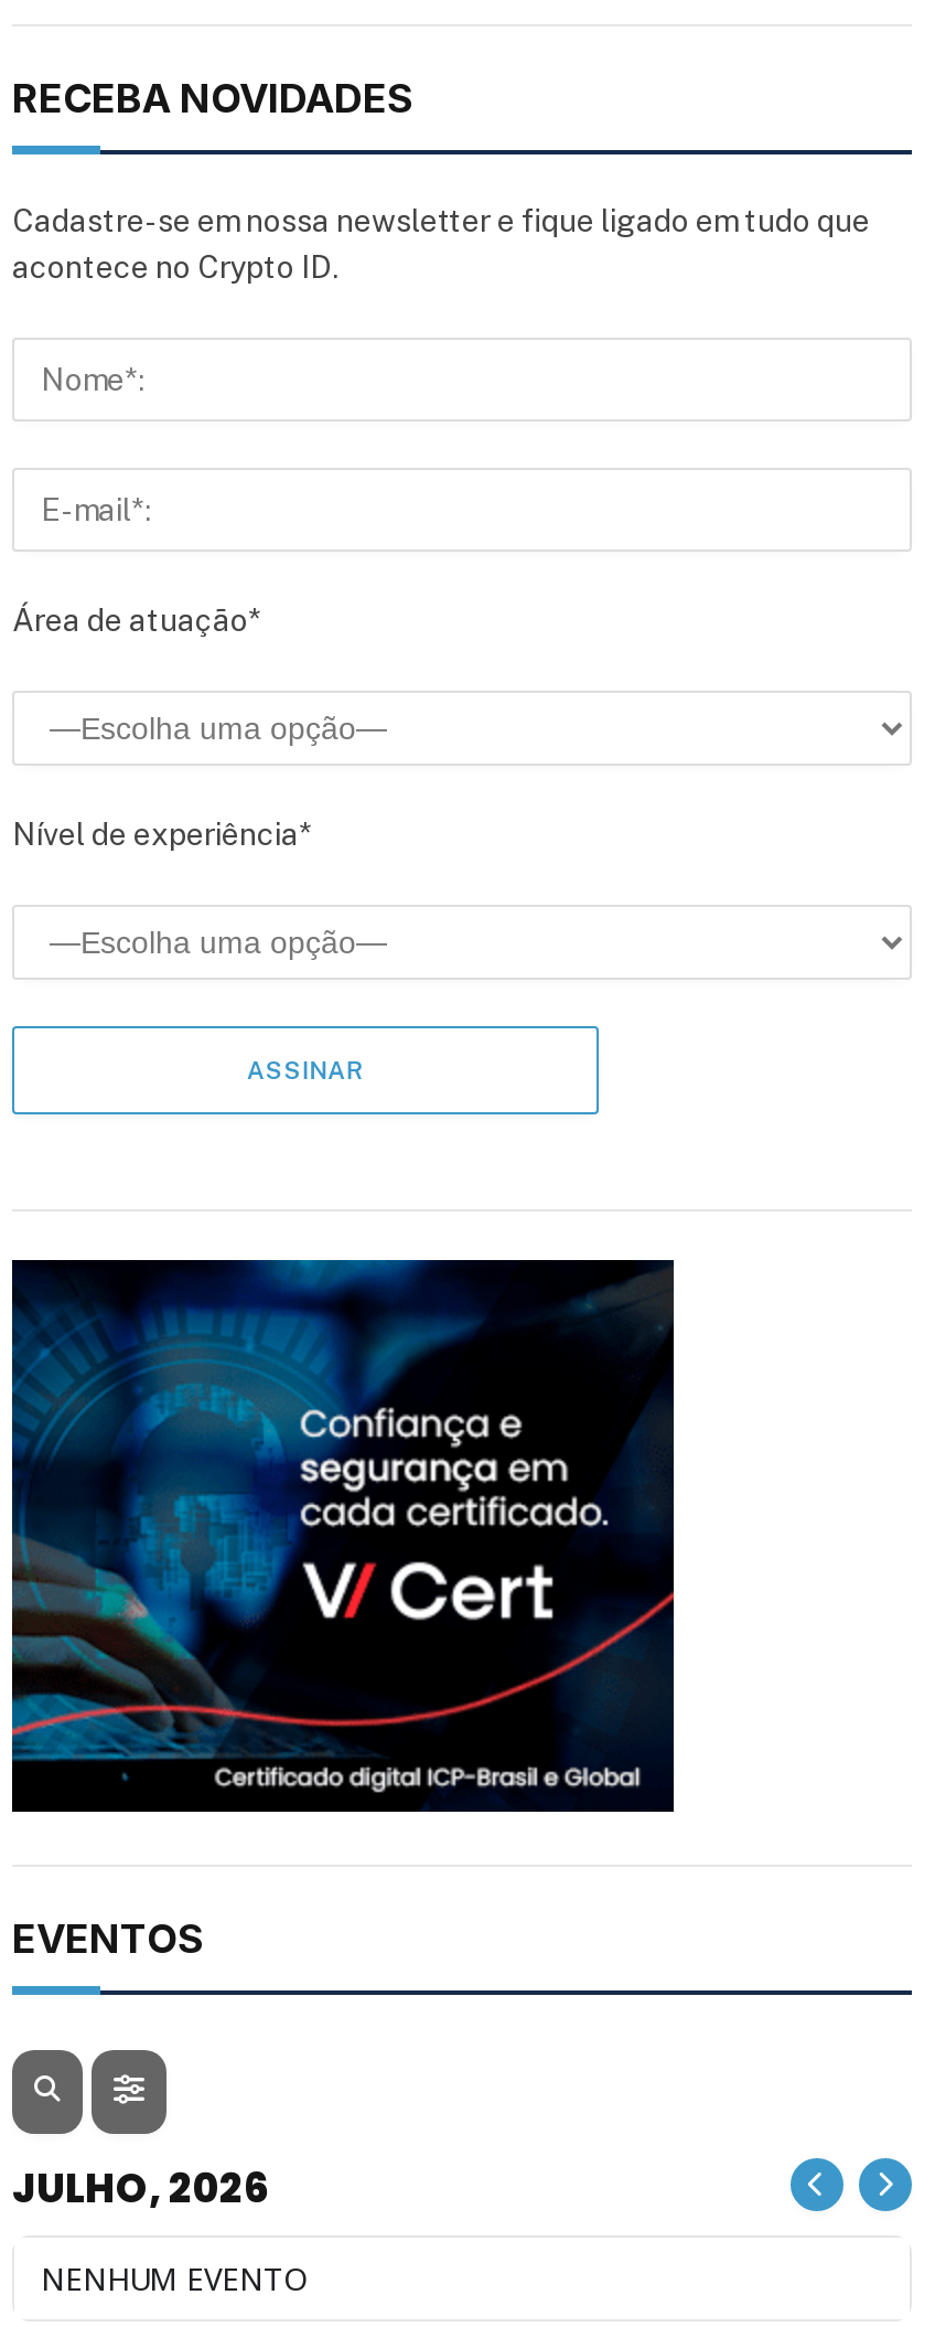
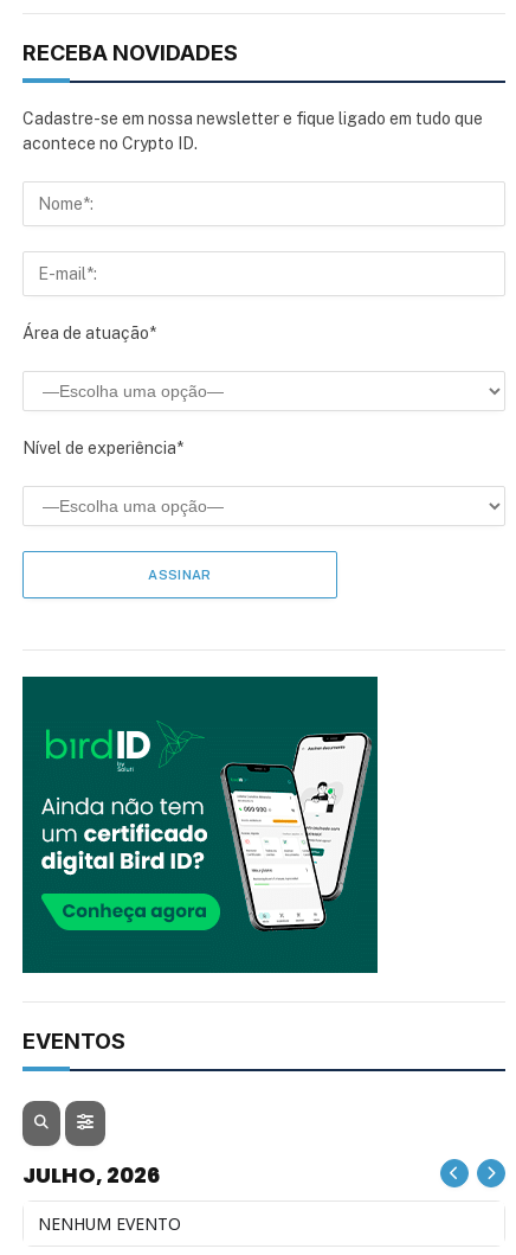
- [image]
+ [image]
